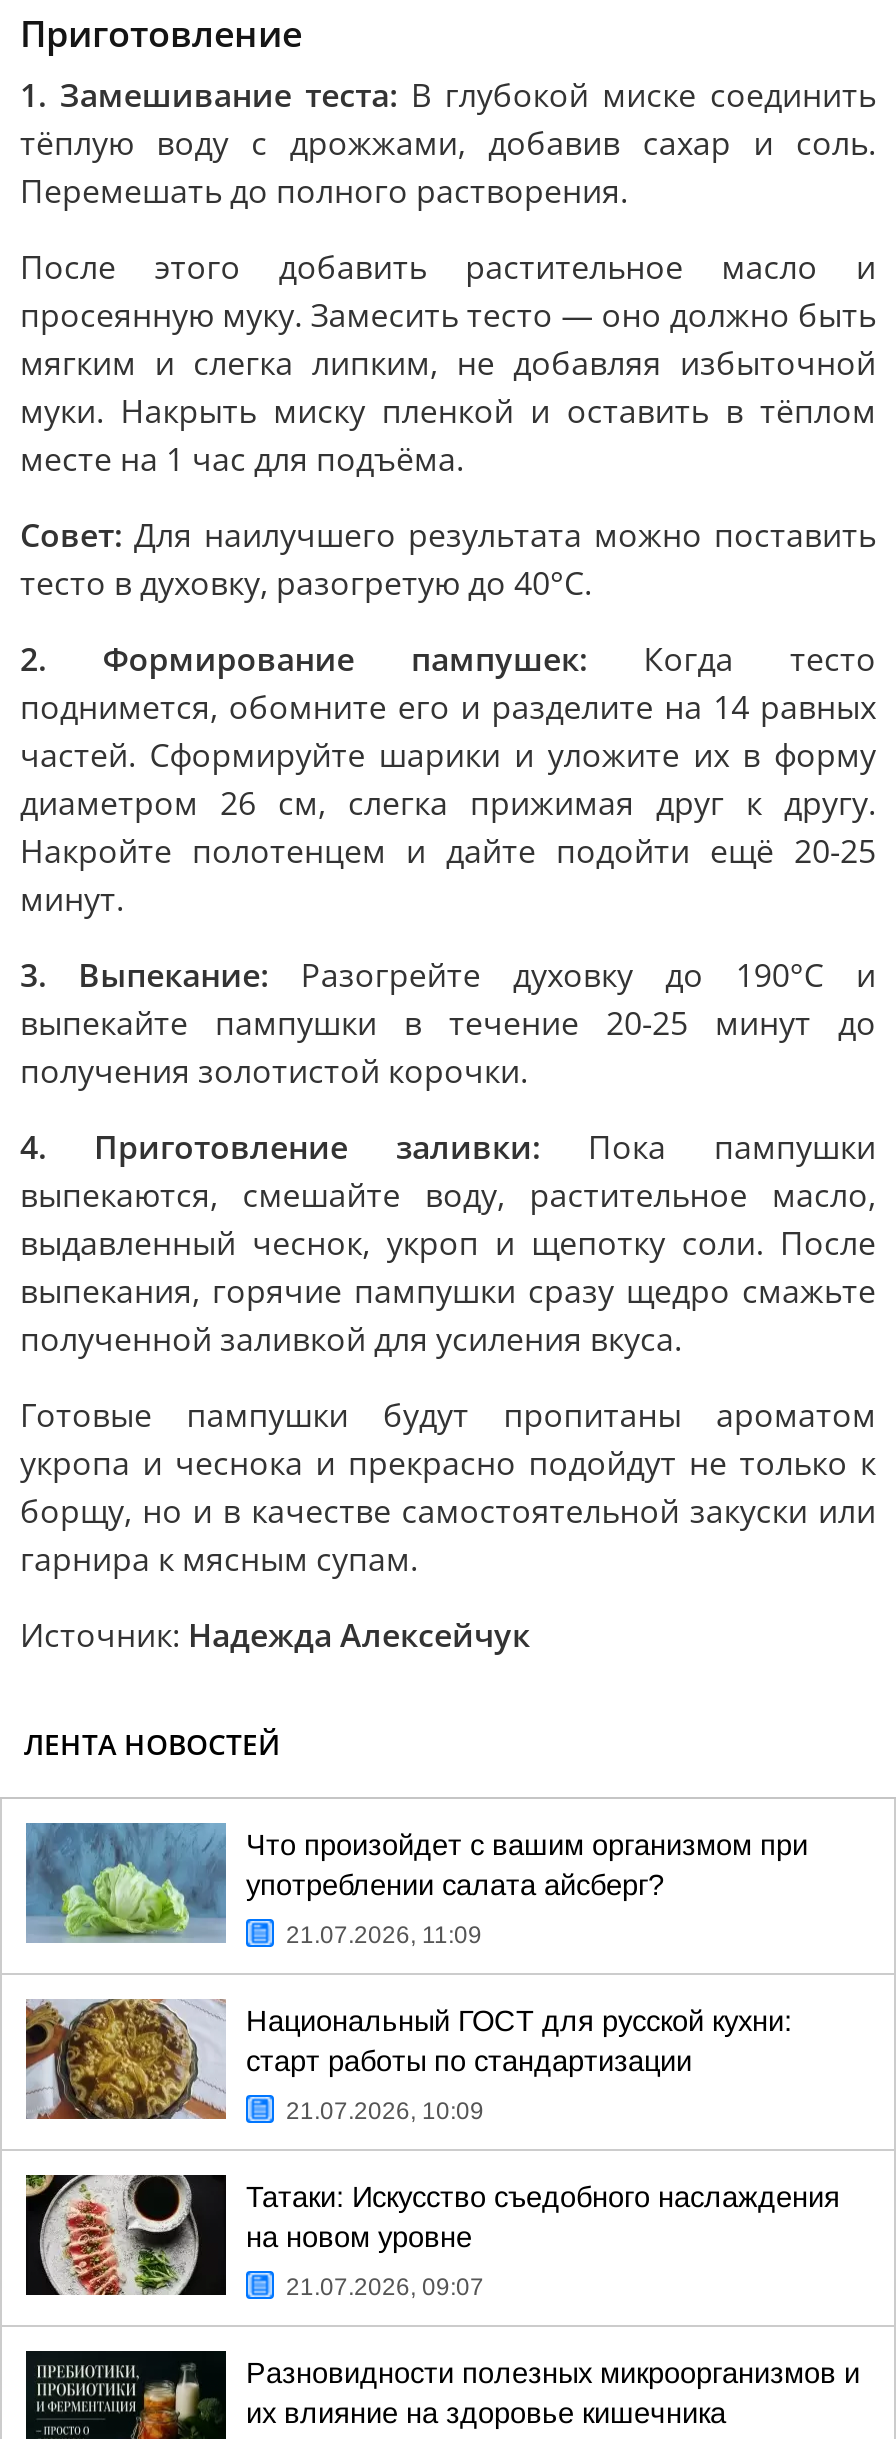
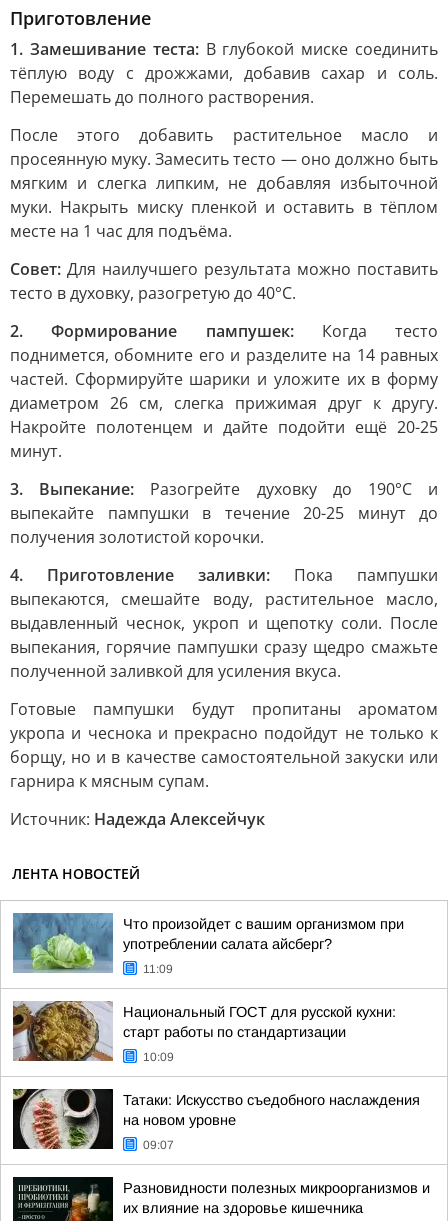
- 21.07.2026, 11:09
+ 11:09

- 21.07.2026, 10:09
+ 10:09

- 21.07.2026, 09:07
+ 09:07
